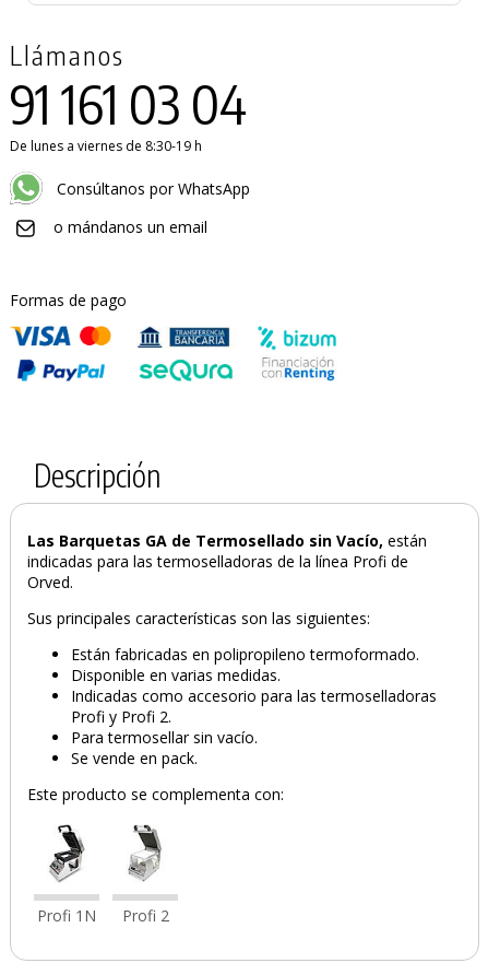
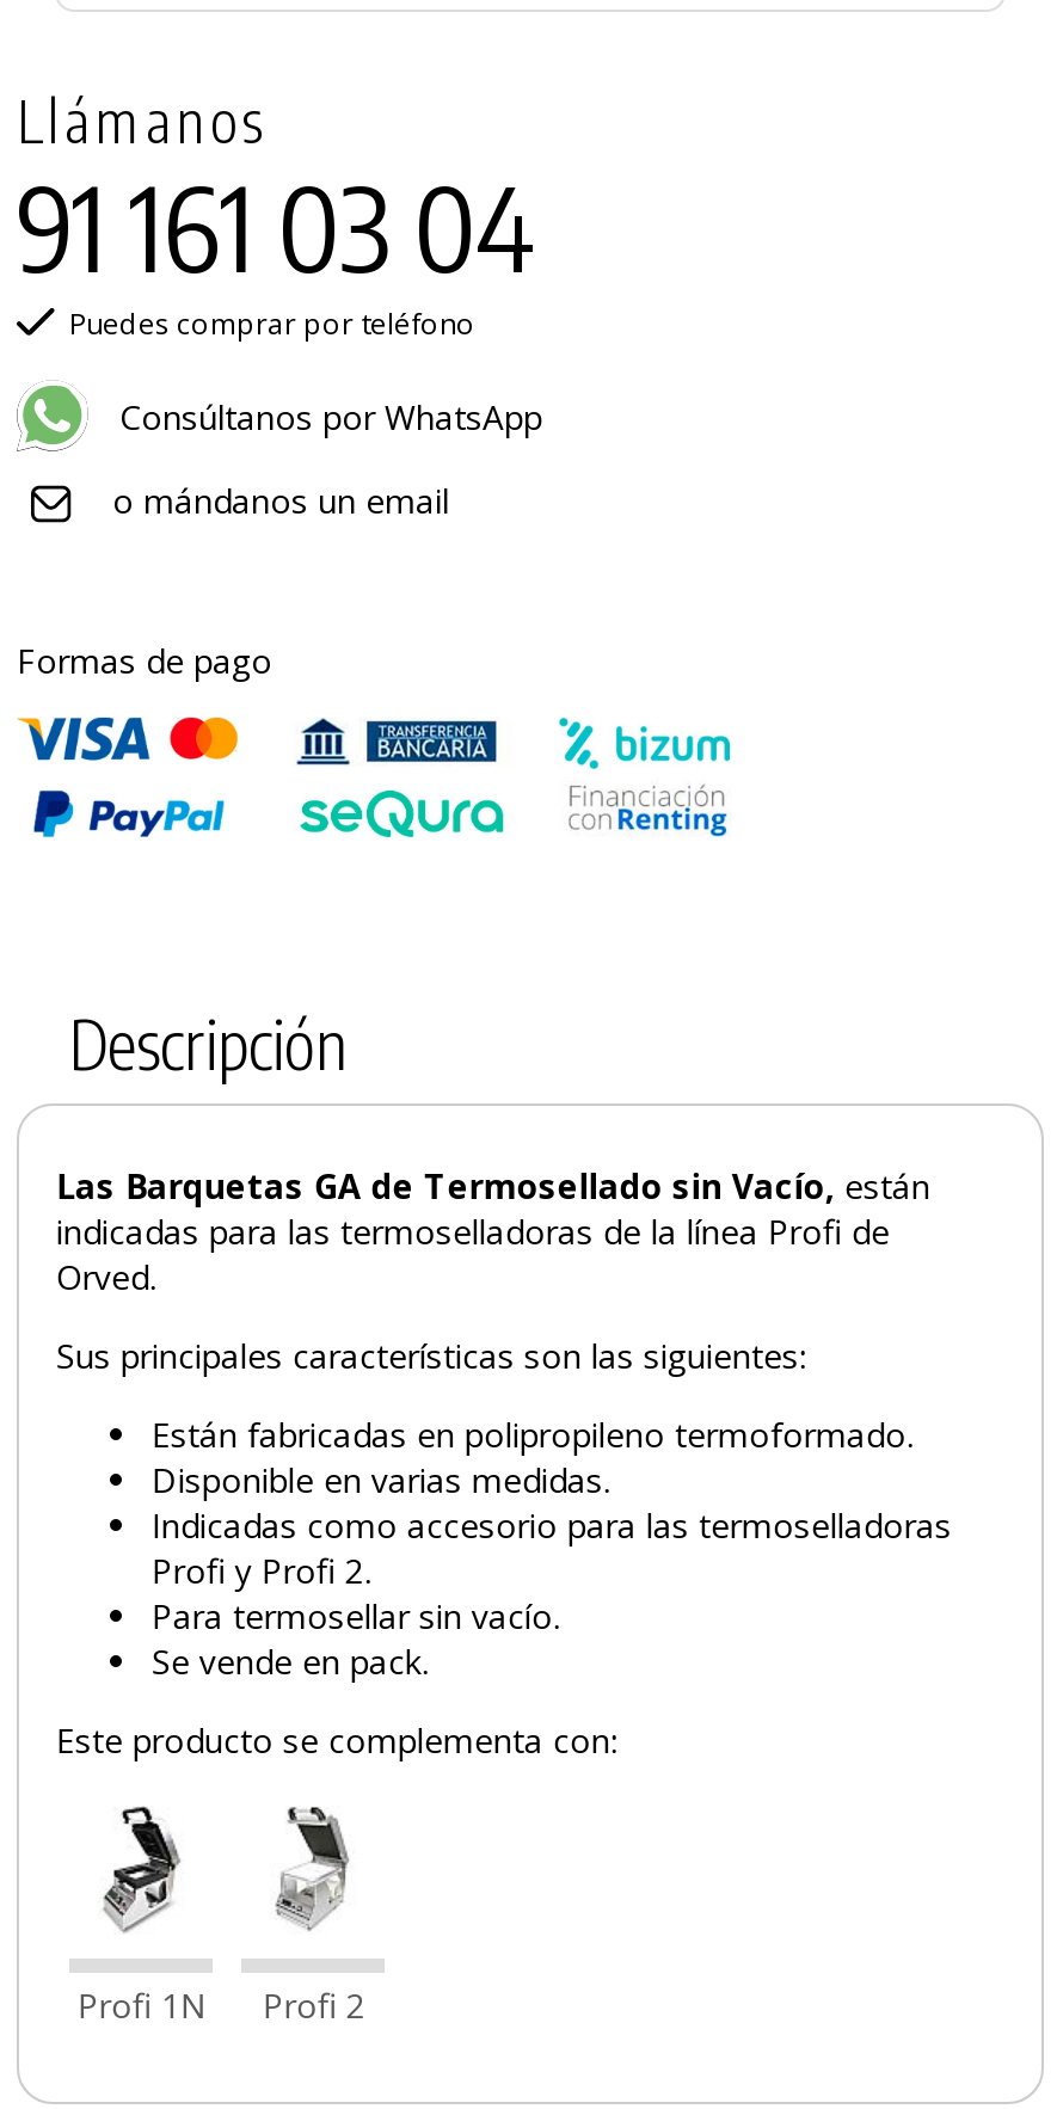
- De lunes a viernes de 8:30-19 h
+ Puedes comprar por teléfono
